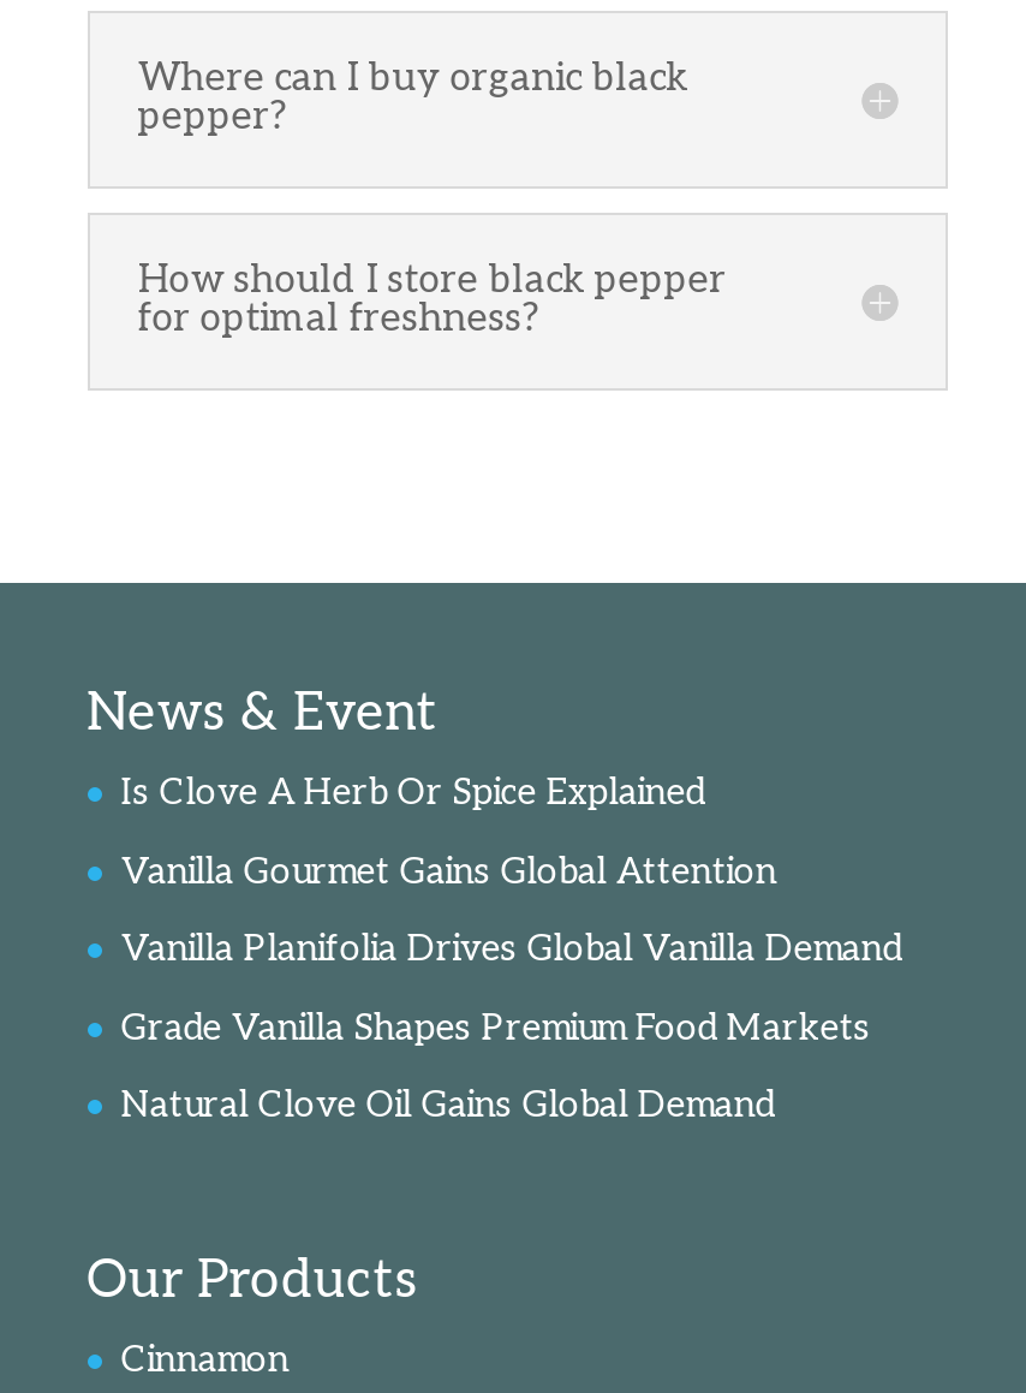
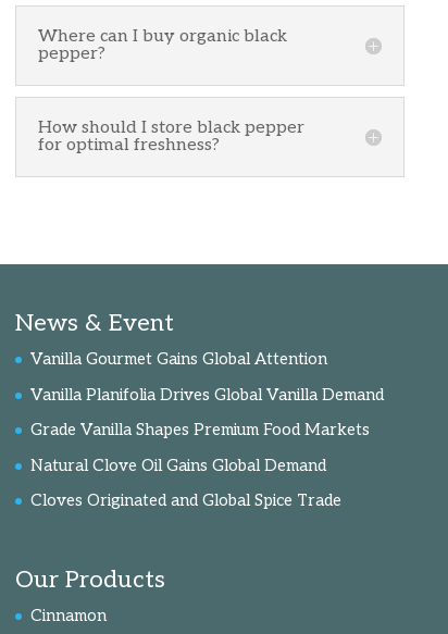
- Is Clove A Herb Or Spice Explained

moved up: Vanilla Gourmet Gains Global Attention | Vanilla Planifolia Drives Global Vanilla Demand | Grade Vanilla Shapes Premium Food Markets | Natural Clove Oil Gains Global Demand

+ Cloves Originated and Global Spice Trade
